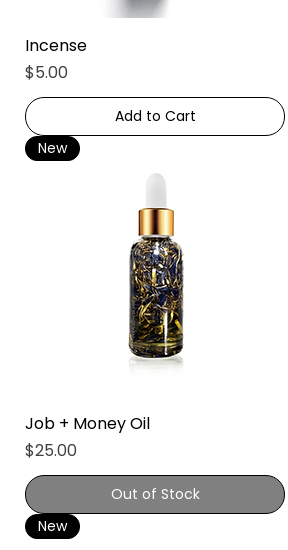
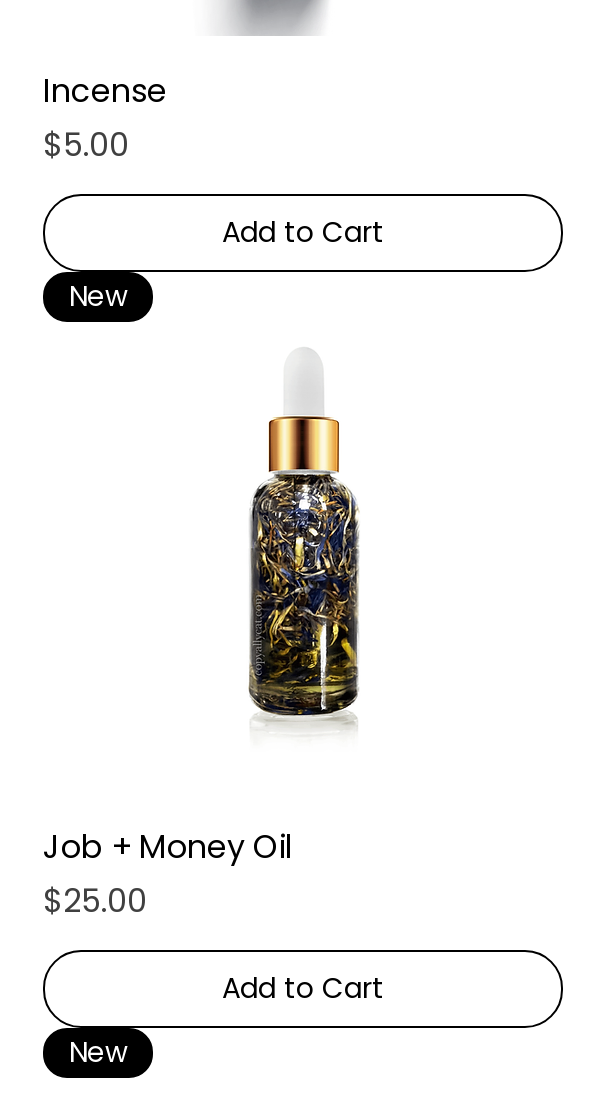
- Out of Stock
+ Add to Cart
